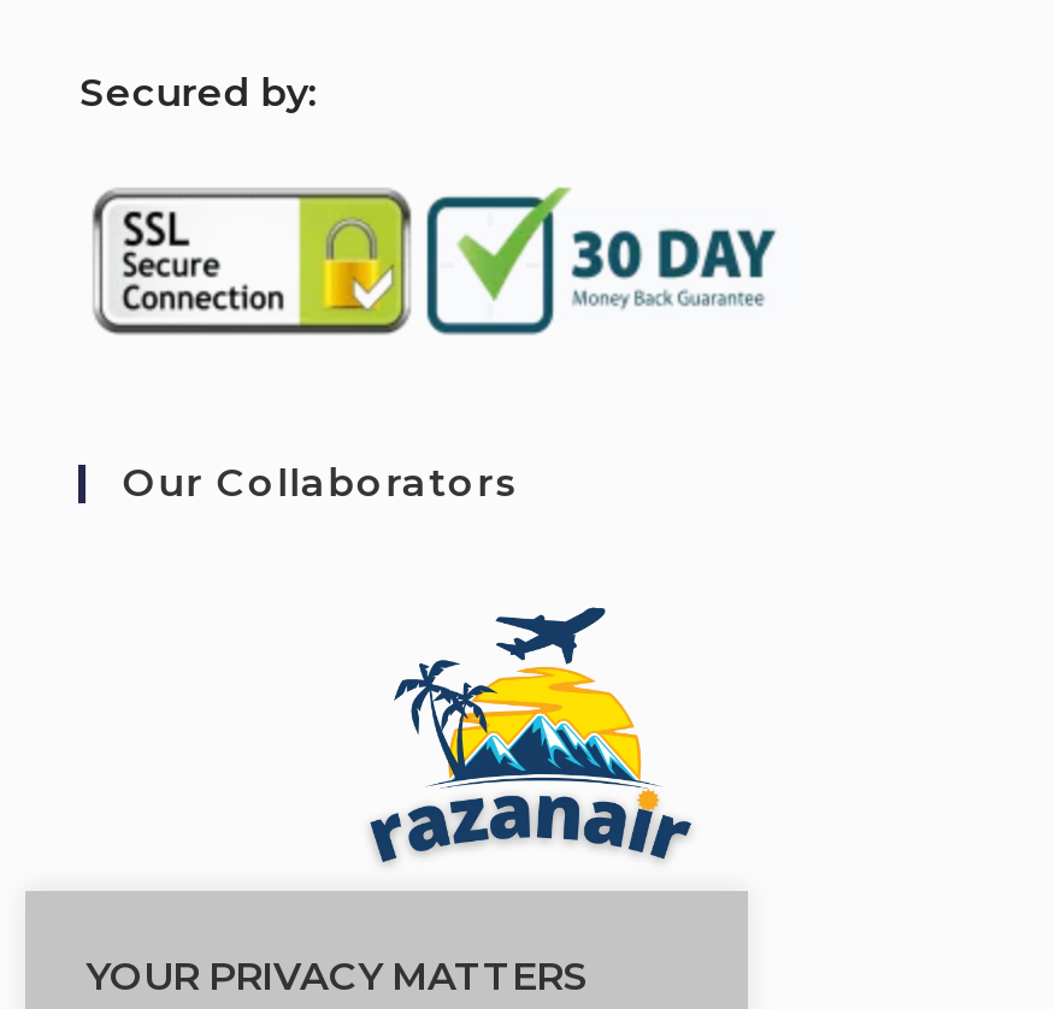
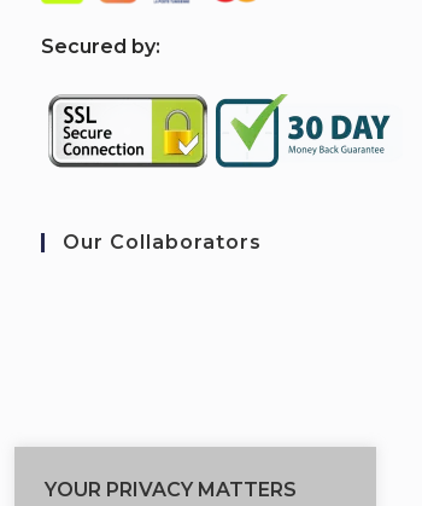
- [image]
